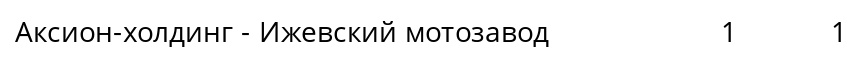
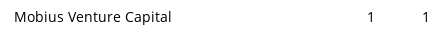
- Аксион-холдинг - Ижевский мотозавод
+ Mobius Venture Capital
